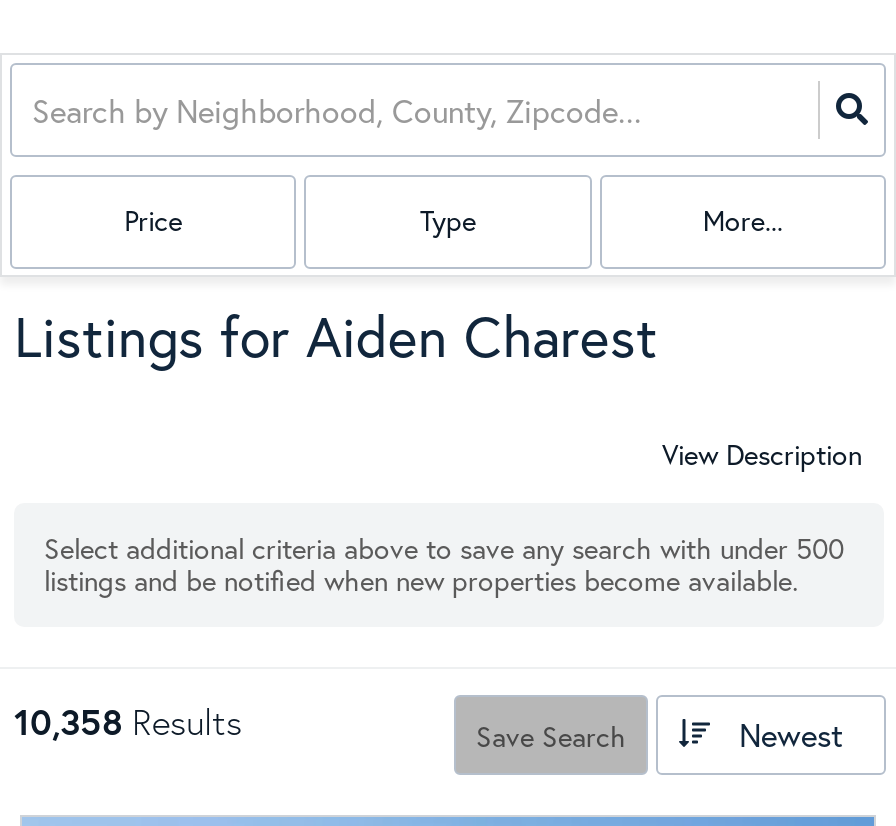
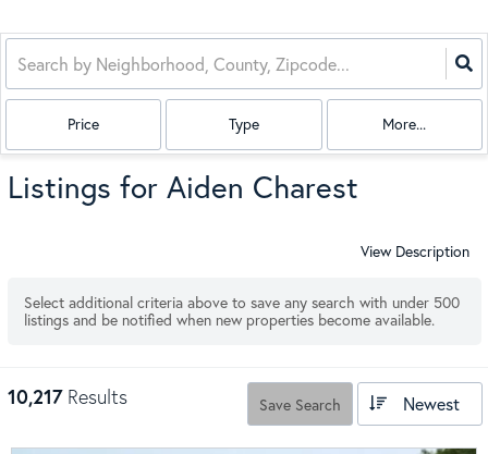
- 10,358 Results
+ 10,217 Results
